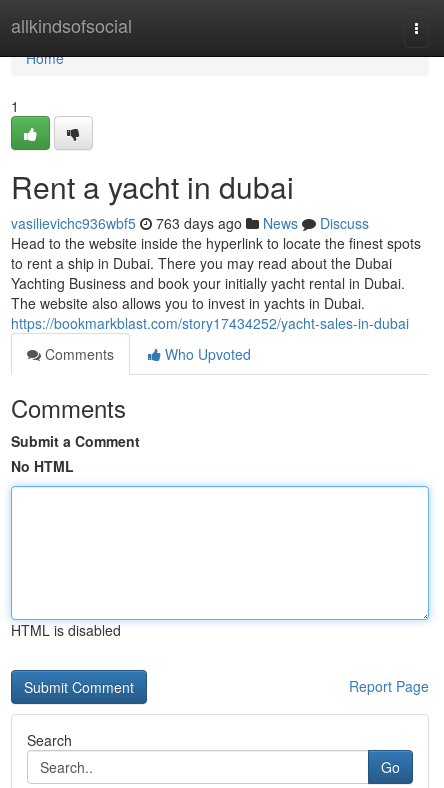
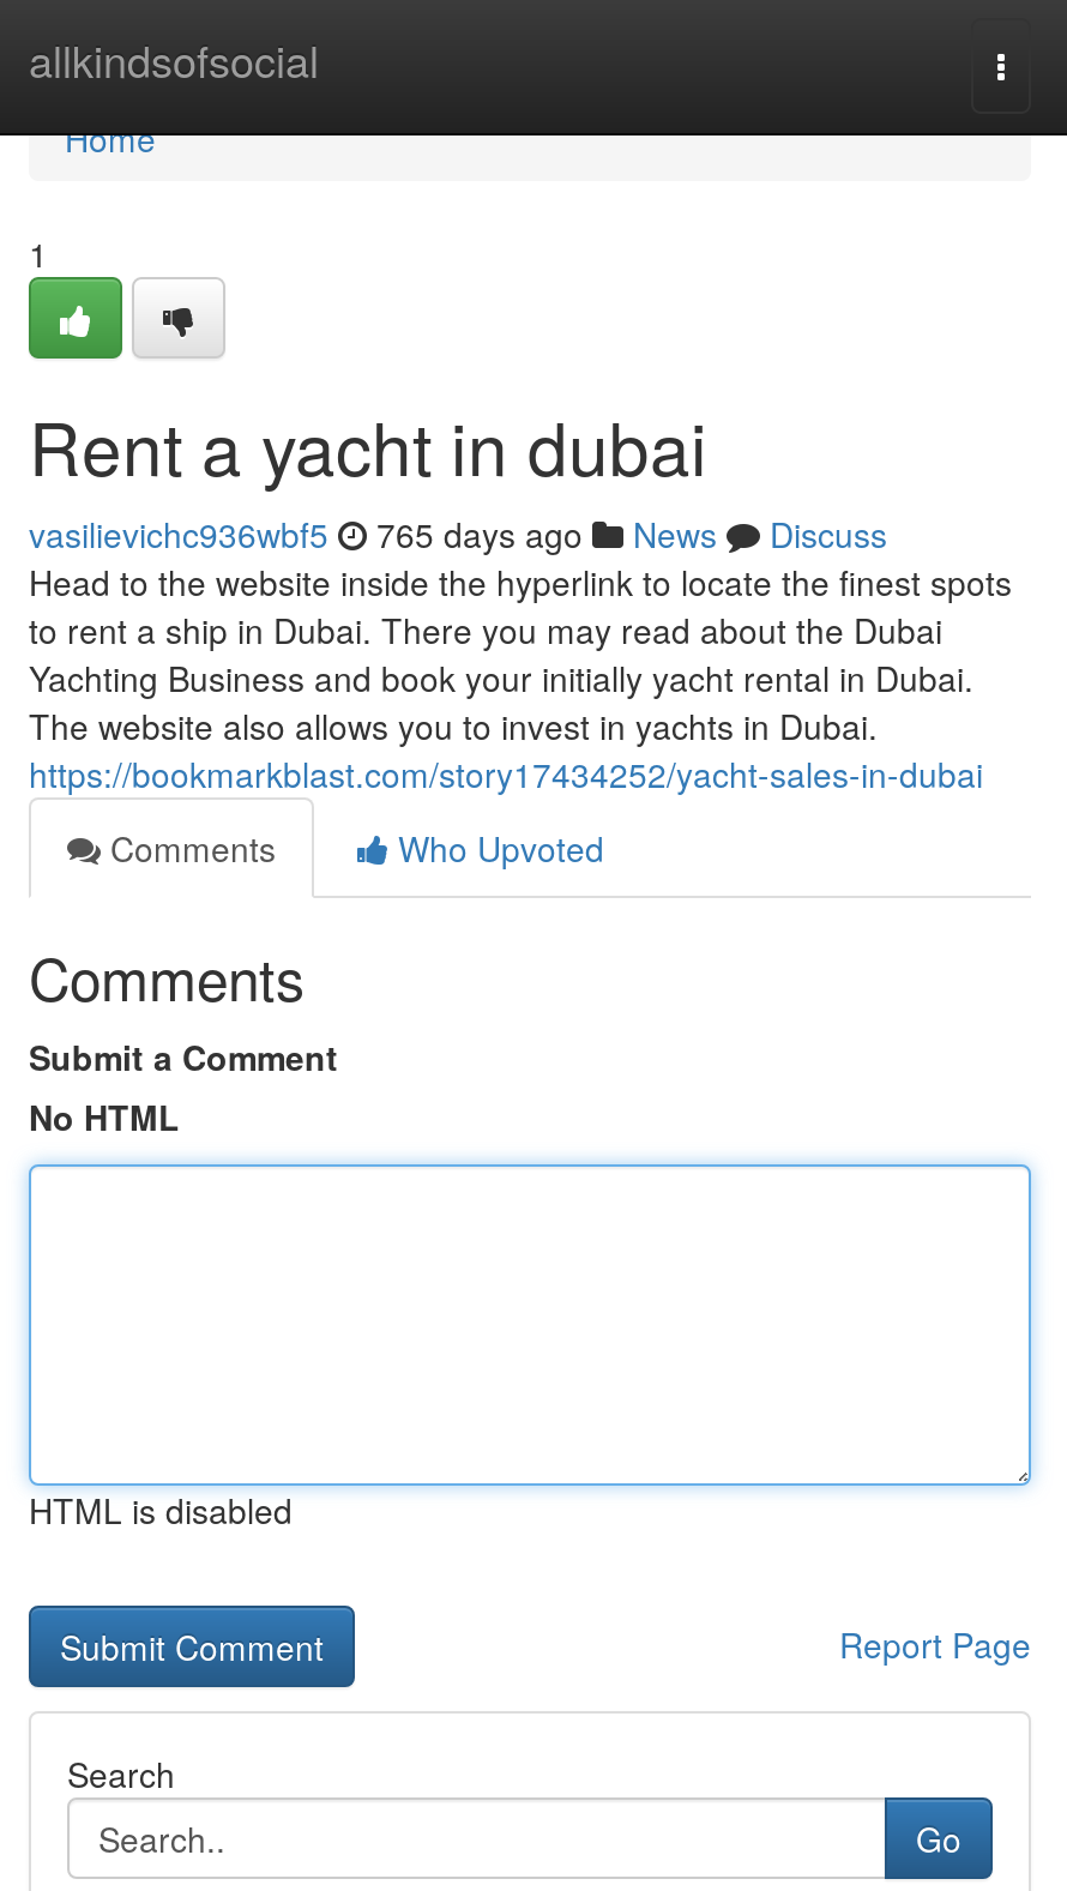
- vasilievichc936wbf5 763 days ago News Discuss
+ vasilievichc936wbf5 765 days ago News Discuss
